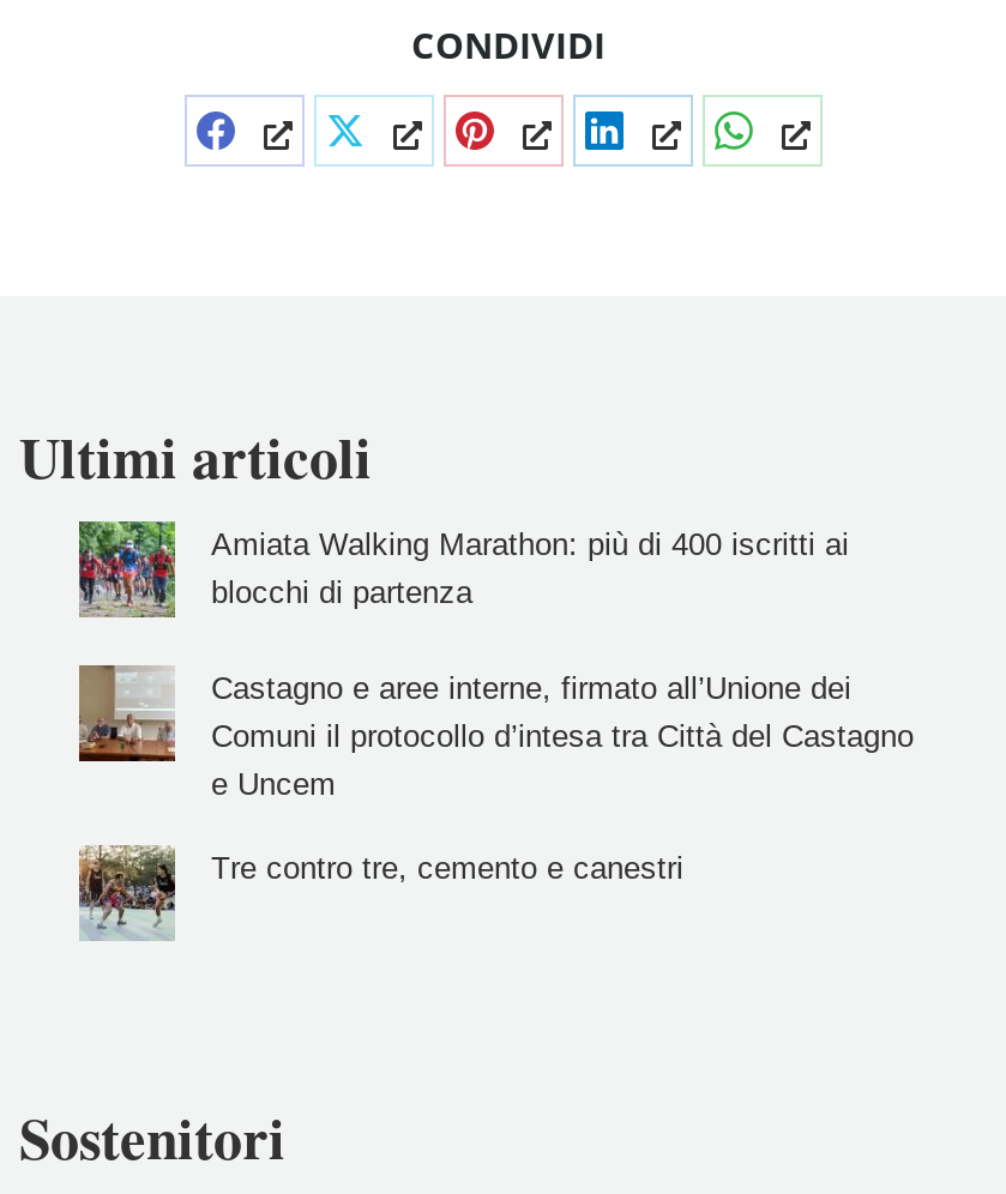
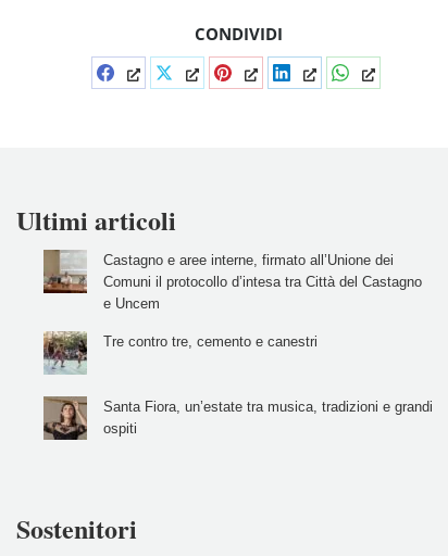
- [image]
- Amiata Walking Marathon: più di 400 iscritti ai
- blocchi di partenza

moved up: [image] | Castagno e aree interne, firmato all’Unione dei | Comuni il protocollo d’intesa tra Città del Castagno | e Uncem | Tre contro tre, cemento e canestri

moved up: [image]

+ [image]
+ Santa Fiora, un’estate tra musica, tradizioni e grandi
+ ospiti
